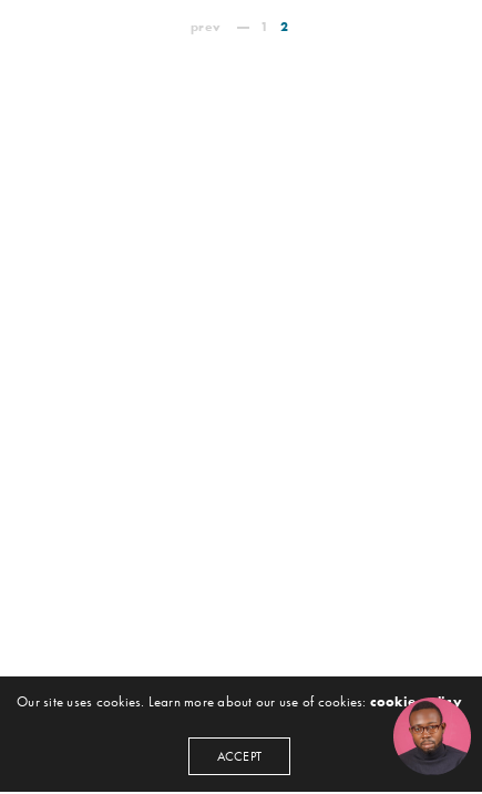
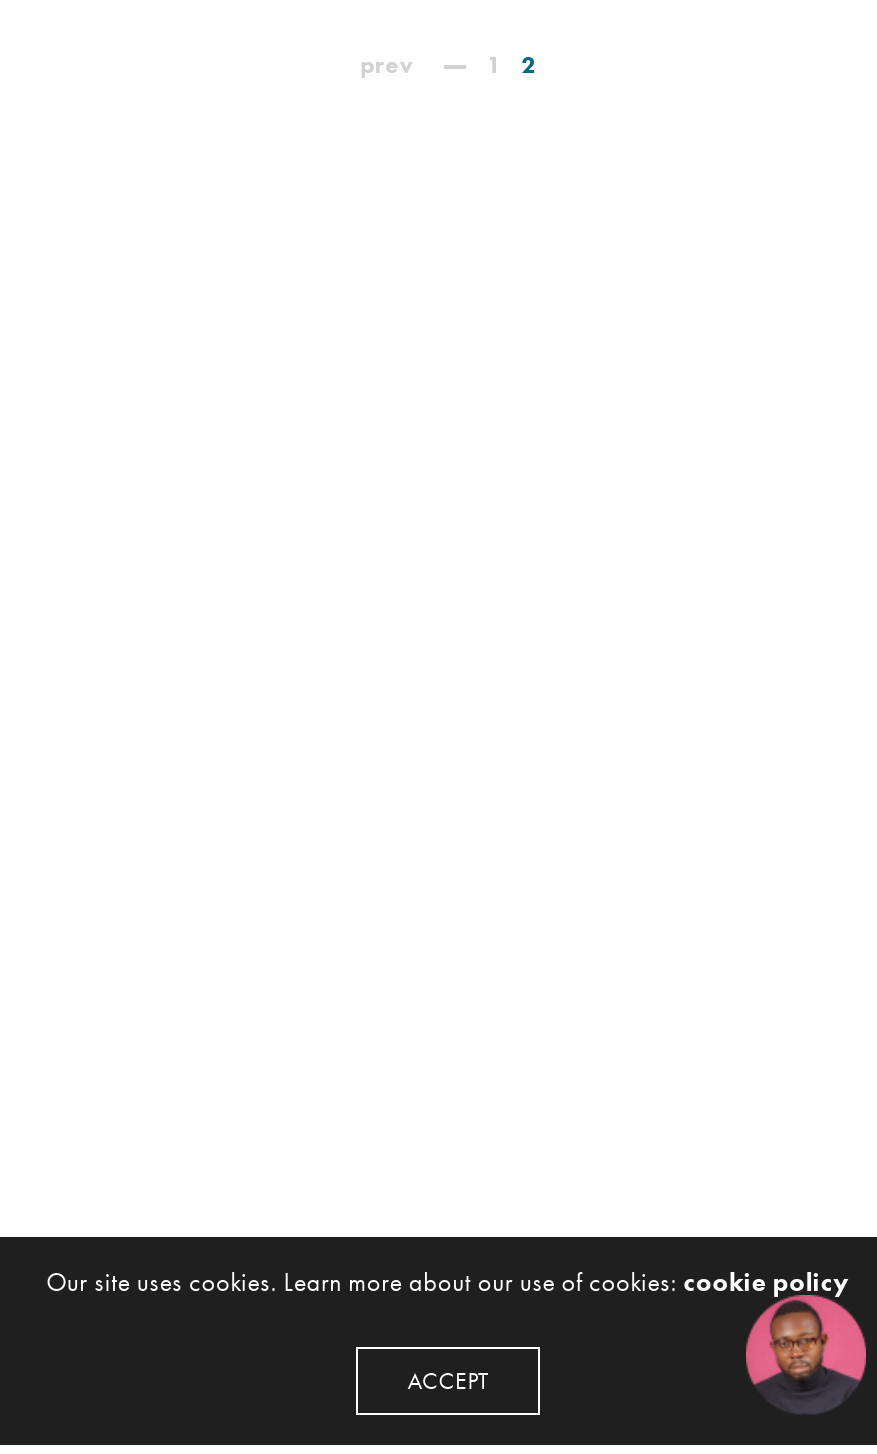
- [image]
+ [image]
